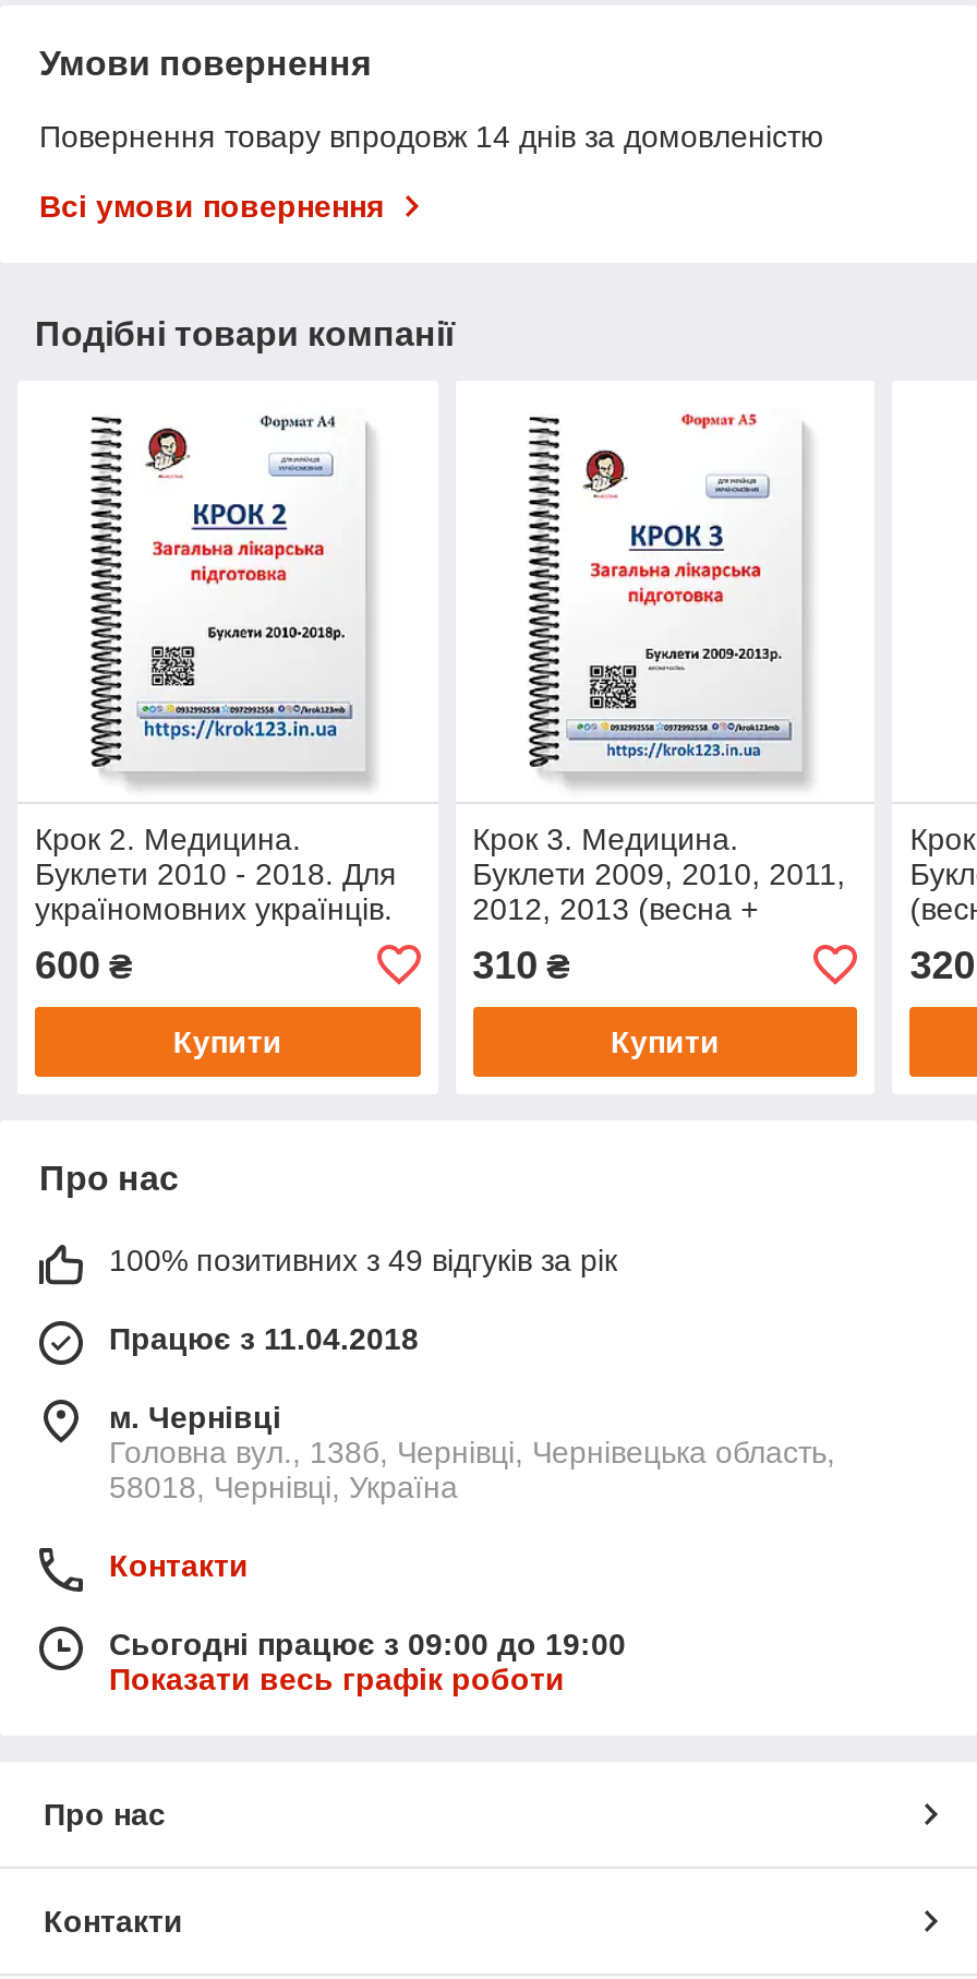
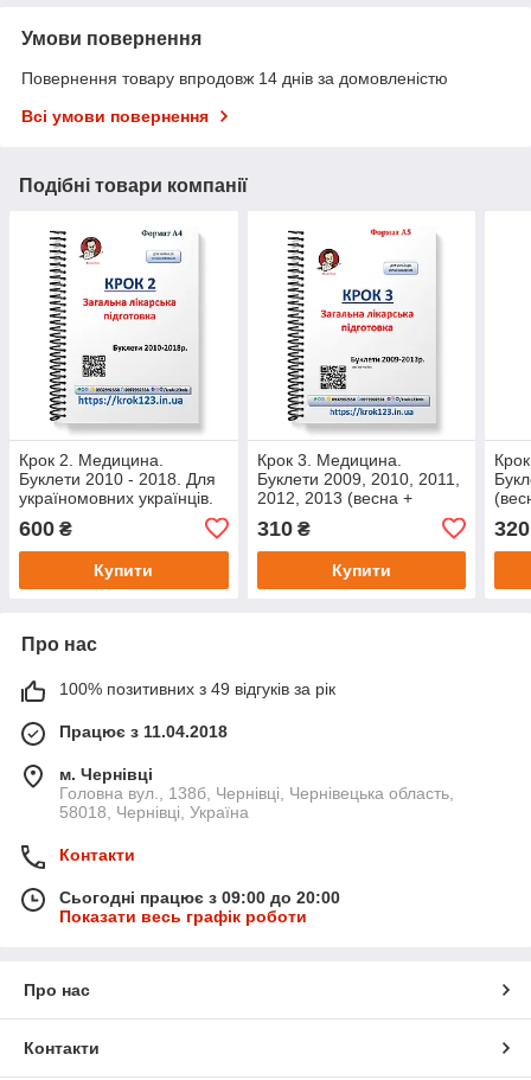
- Сьогодні працює з 09:00 до 19:00
+ Сьогодні працює з 09:00 до 20:00
